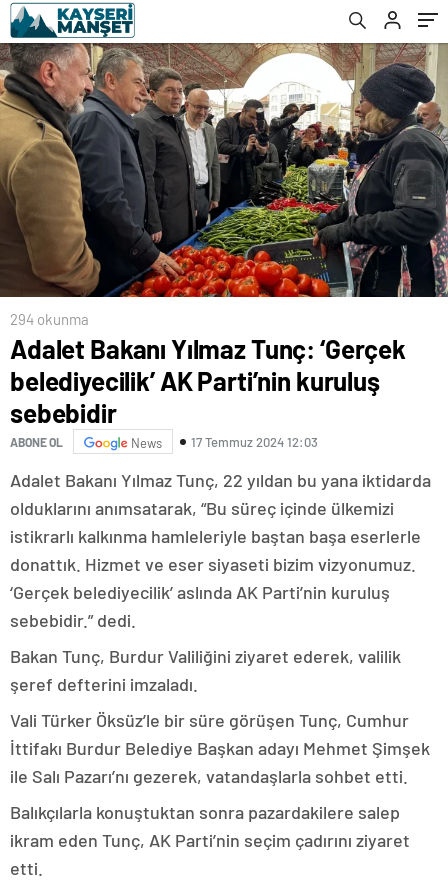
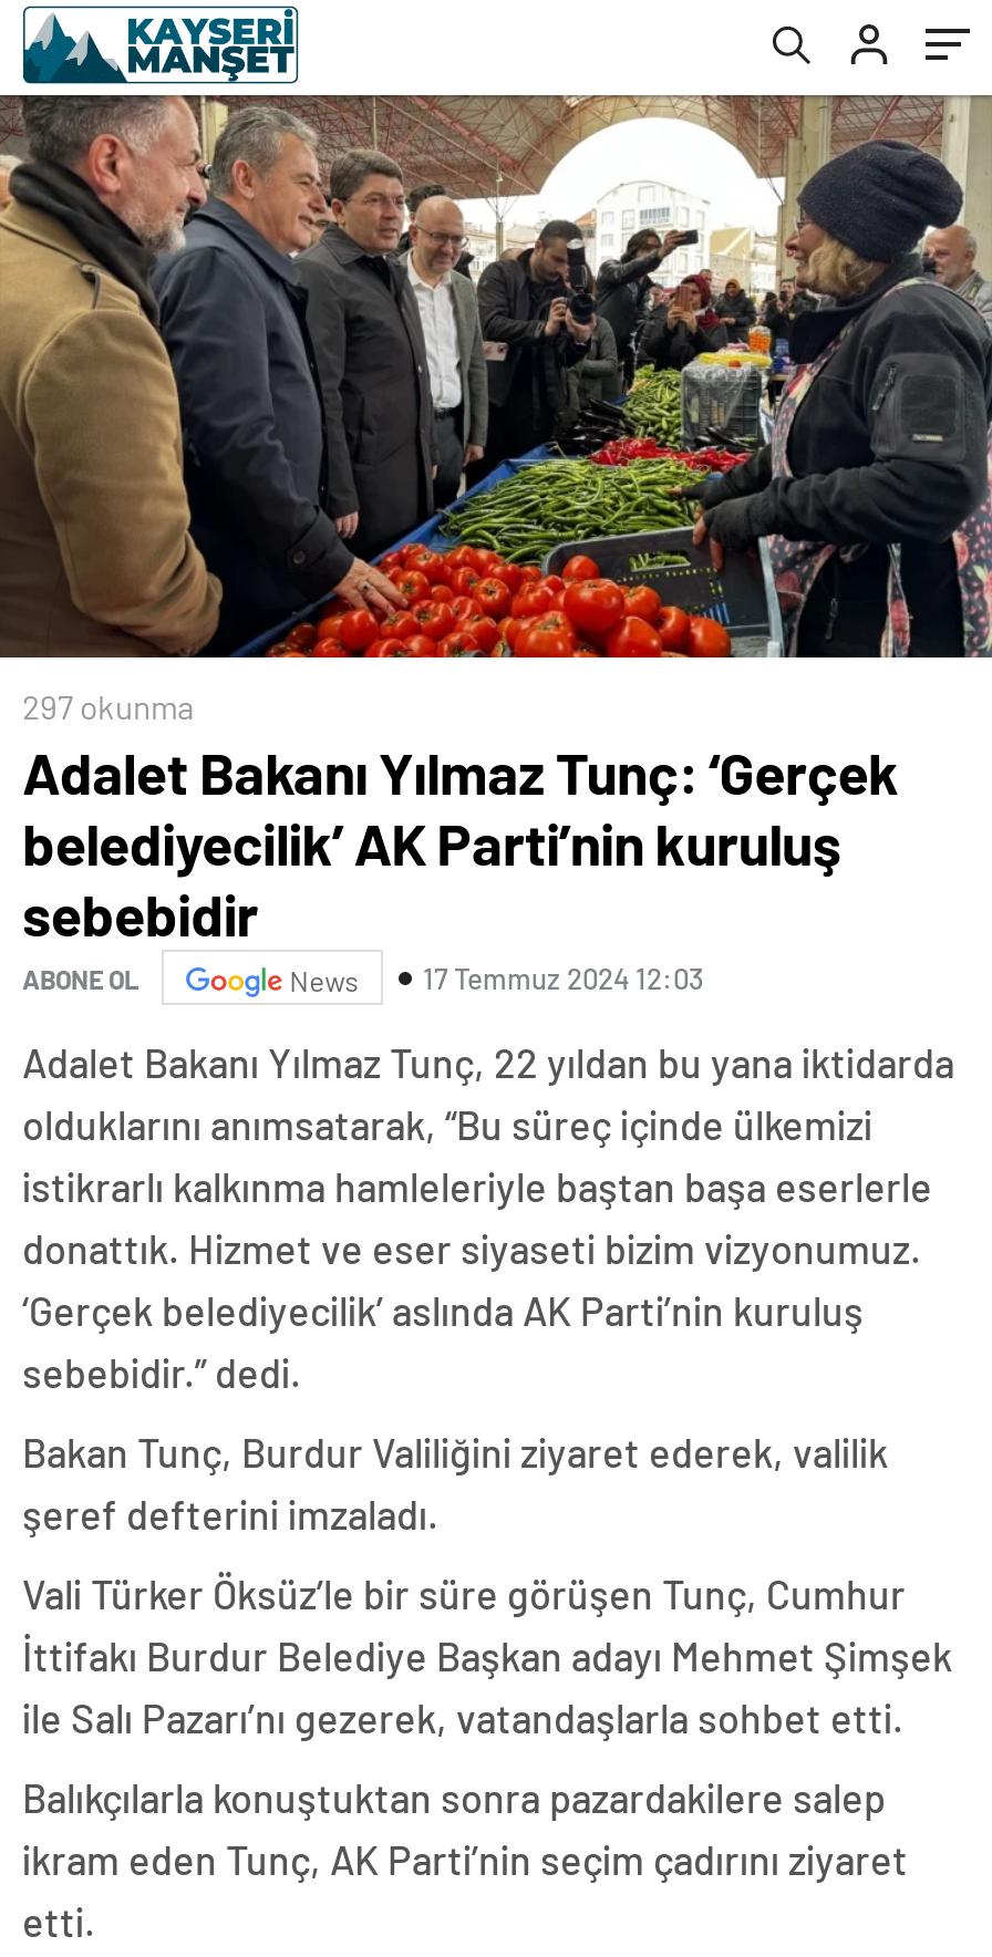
- 294 okunma
+ 297 okunma
